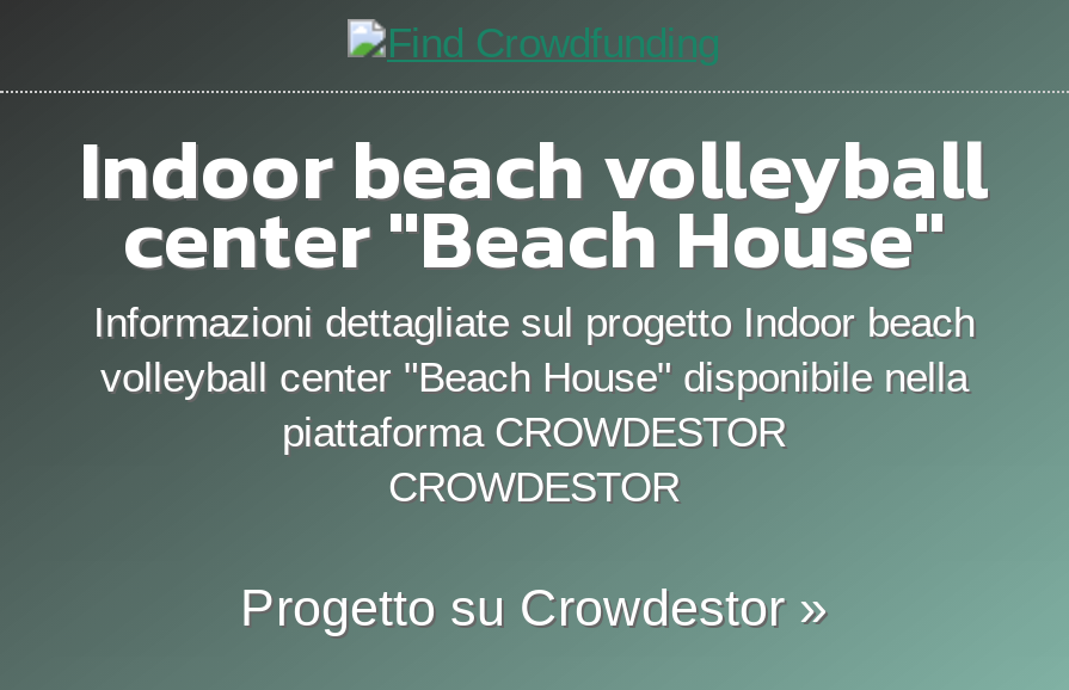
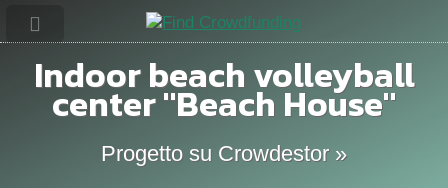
- Informazioni dettagliate sul progetto Indoor beach
- volleyball center "Beach House" disponibile nella
- piattaforma CROWDESTOR
- CROWDESTOR
